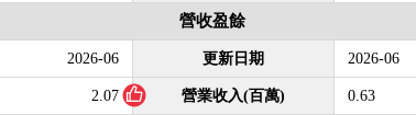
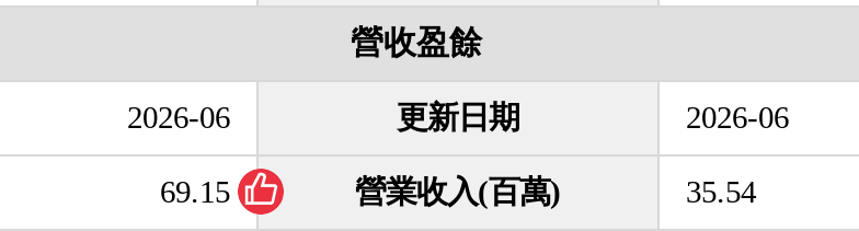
- 2.07
+ 69.15

- 0.63
+ 35.54
